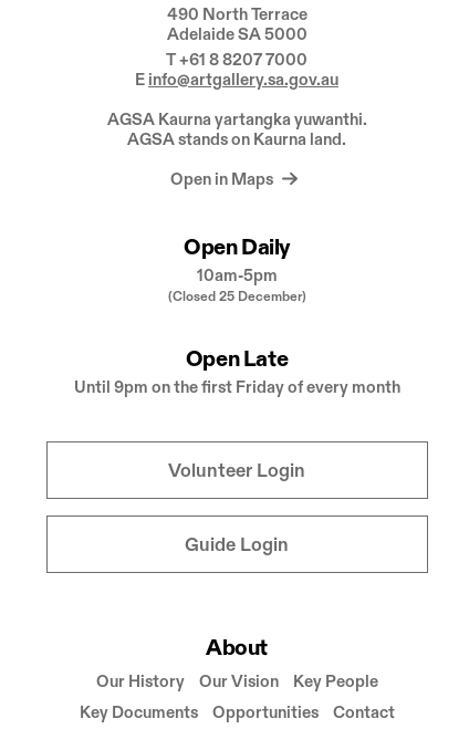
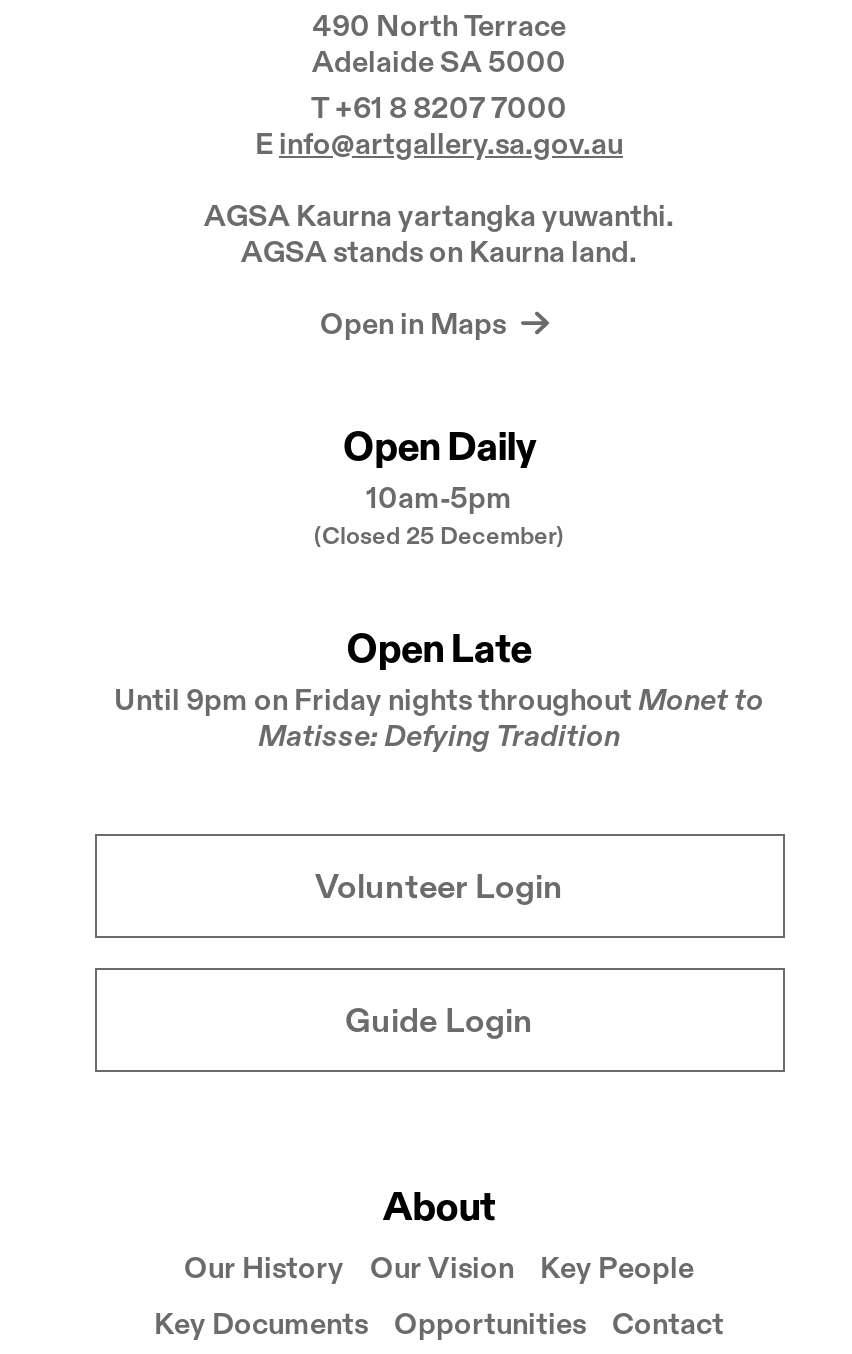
- Until 9pm on the first Friday of every month
+ Until 9pm on Friday nights throughout Monet to
+ Matisse: Defying Tradition
